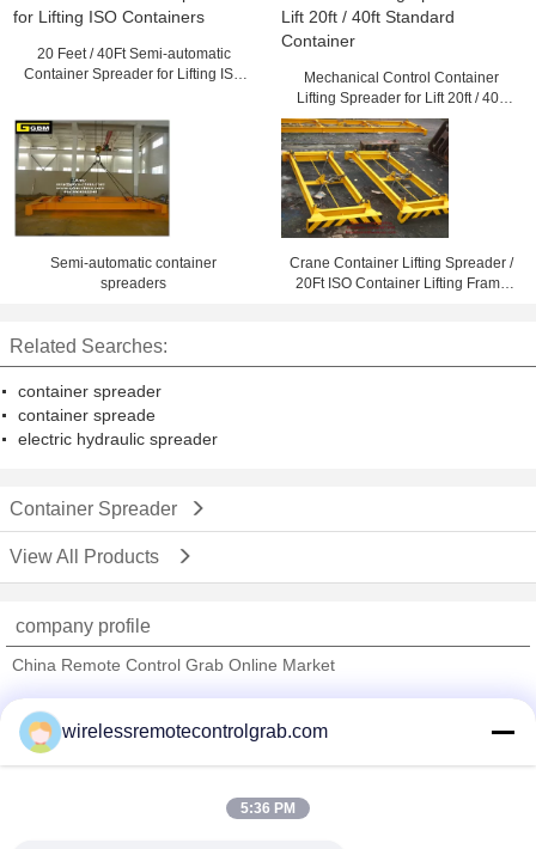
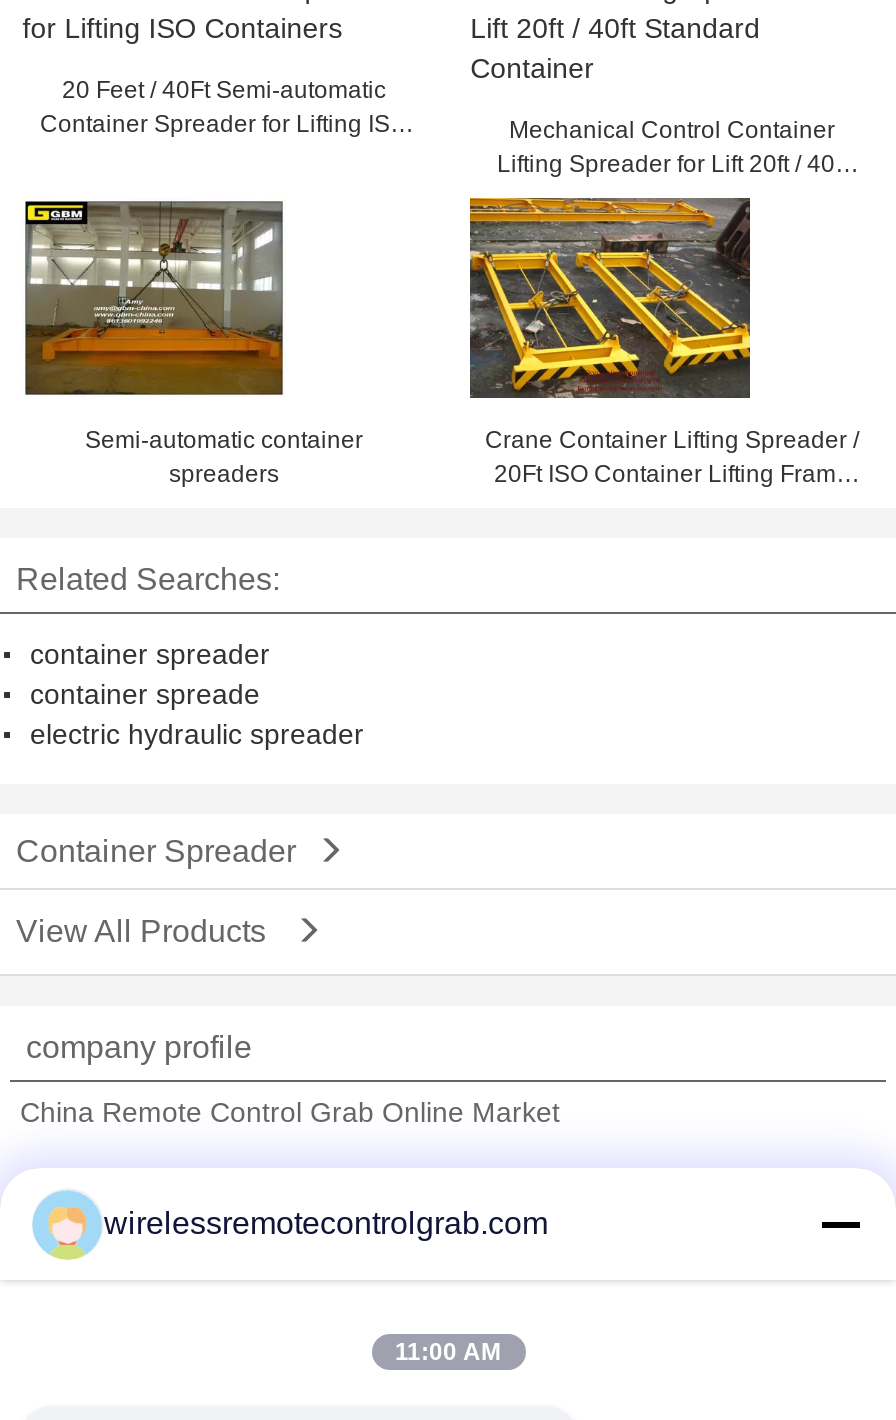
- 5:36 PM
+ 11:00 AM
